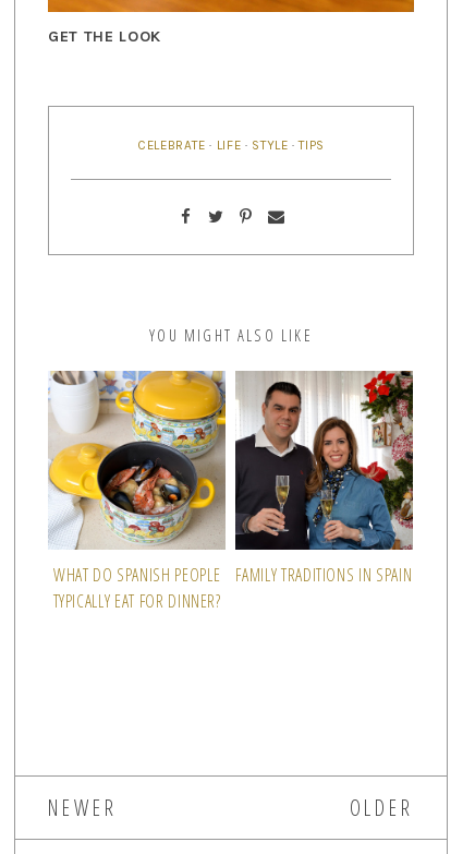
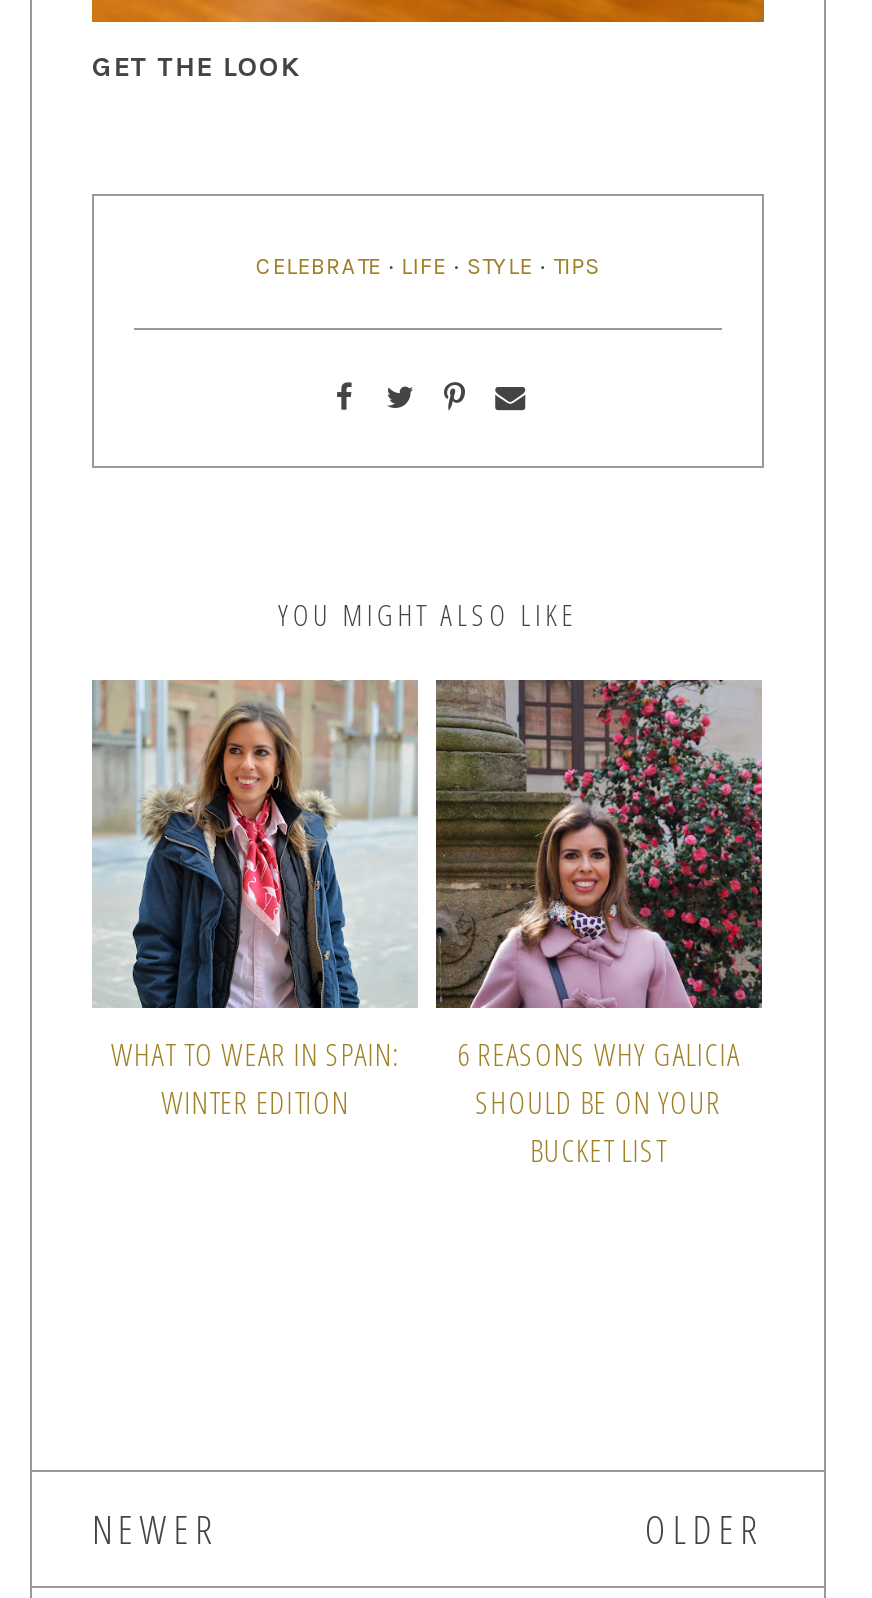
- [image]
- WHAT DO SPANISH PEOPLE
- TYPICALLY EAT FOR DINNER?
+ [image]
+ WHAT TO WEAR IN SPAIN:
+ WINTER EDITION

- [image]
- FAMILY TRADITIONS IN SPAIN
+ [image]
+ 6 REASONS WHY GALICIA
+ SHOULD BE ON YOUR
+ BUCKET LIST
